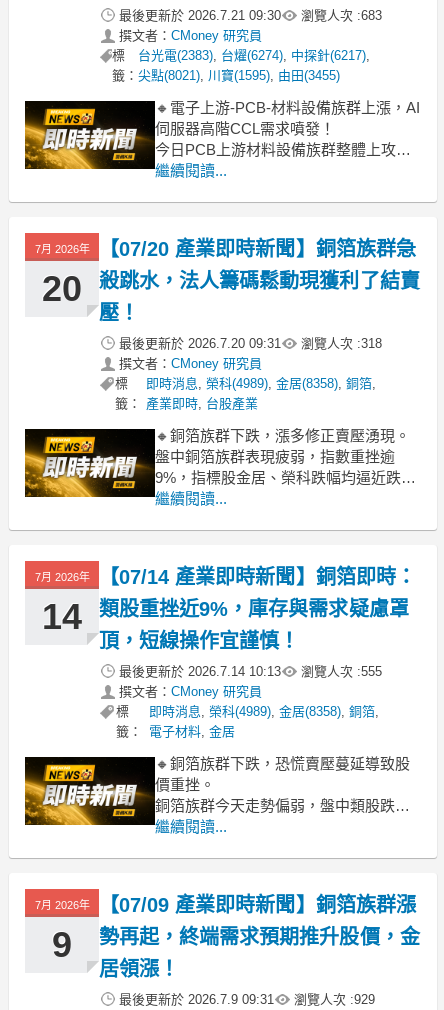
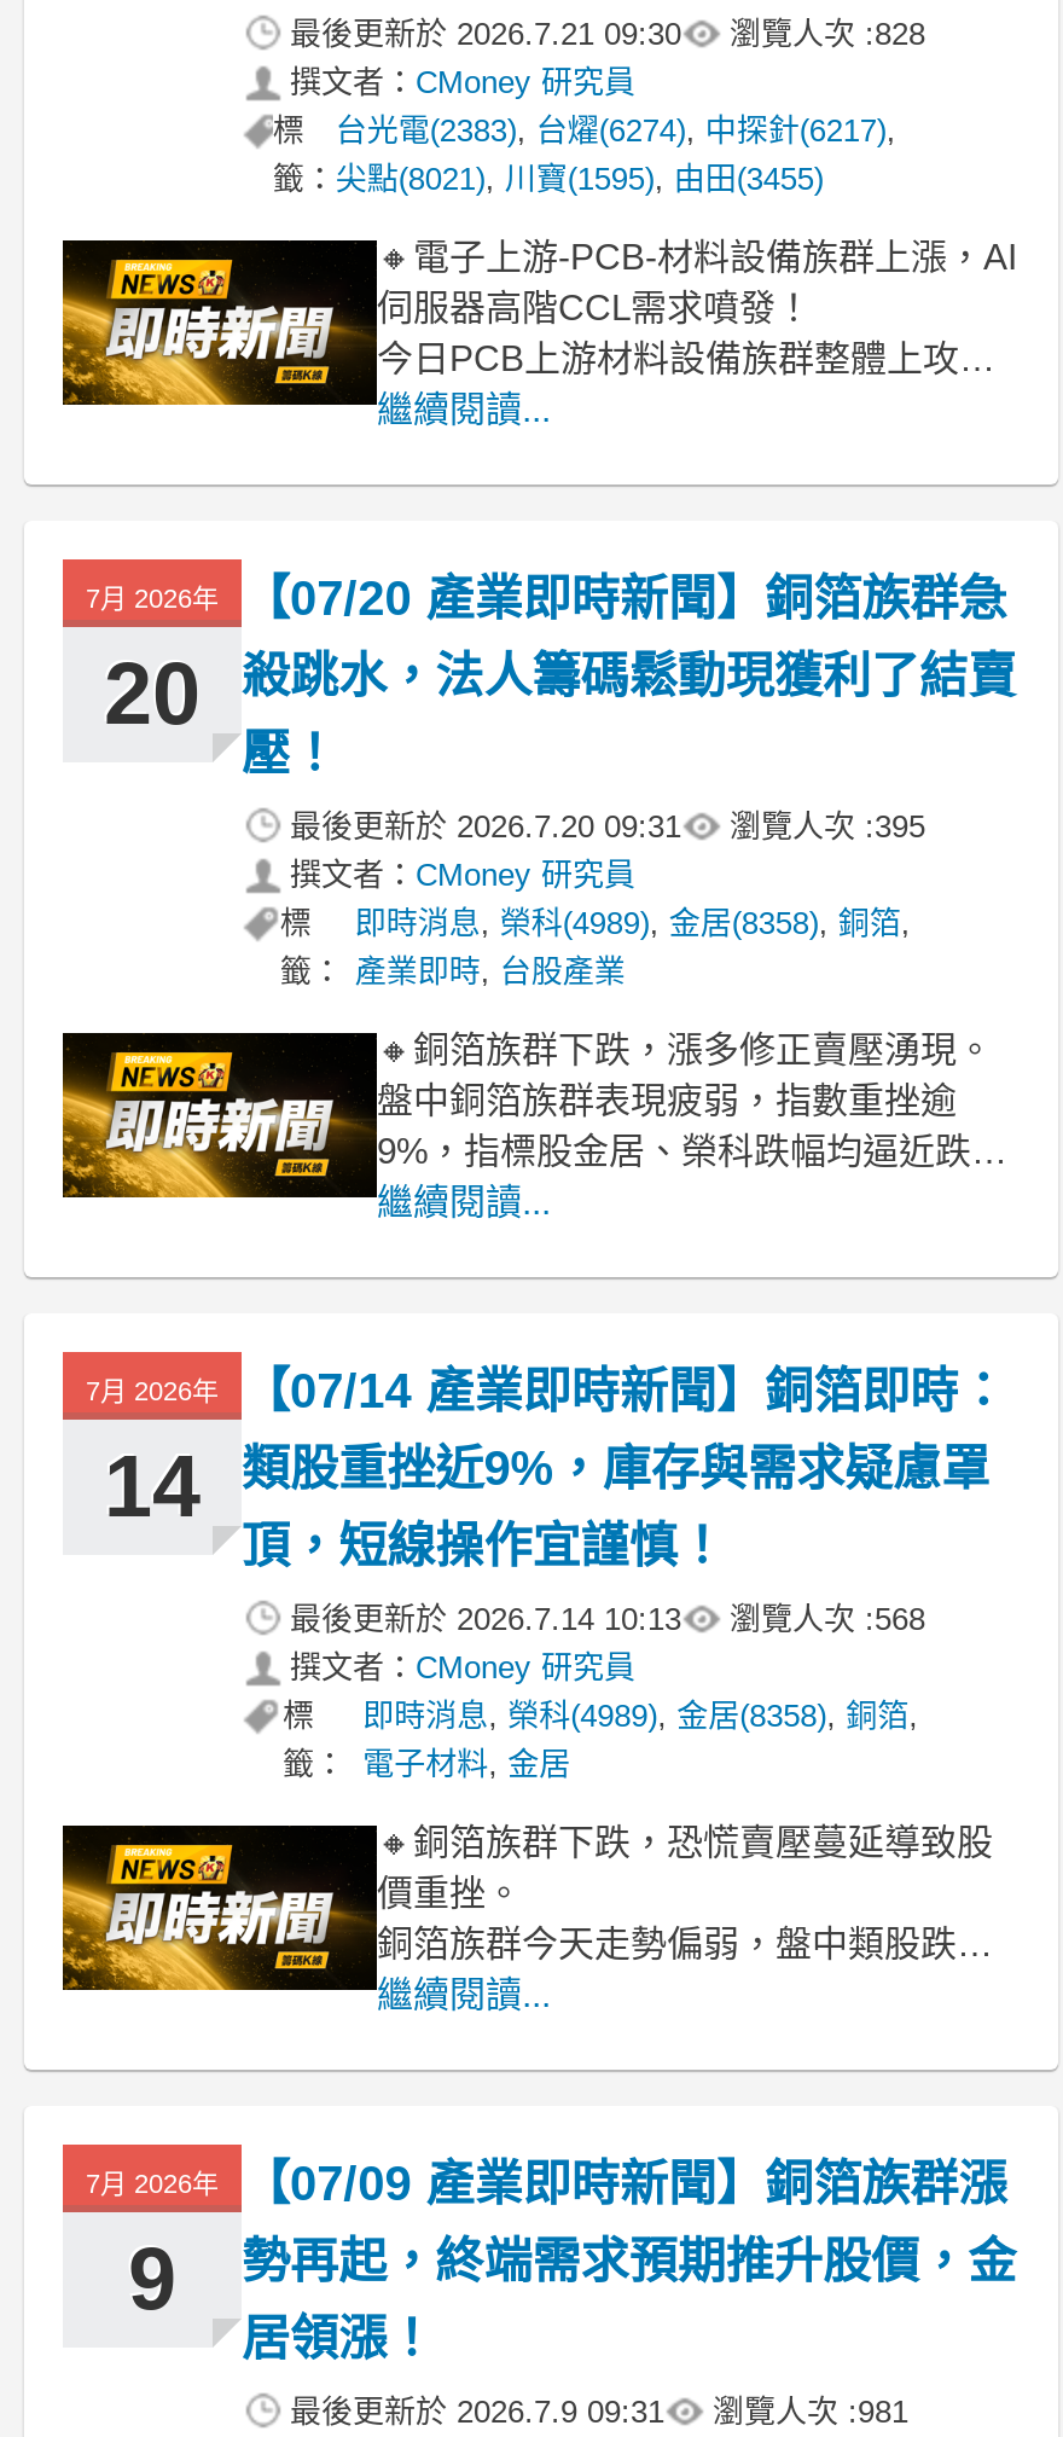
- 最後更新於2026.7.21 09:30 瀏覽人次 : 683
+ 最後更新於2026.7.21 09:30 瀏覽人次 : 828

- 最後更新於2026.7.20 09:31 瀏覽人次 : 318
+ 最後更新於2026.7.20 09:31 瀏覽人次 : 395

- 最後更新於2026.7.14 10:13 瀏覽人次 : 555
+ 最後更新於2026.7.14 10:13 瀏覽人次 : 568

- 最後更新於2026.7.9 09:31 瀏覽人次 : 929
+ 最後更新於2026.7.9 09:31 瀏覽人次 : 981
